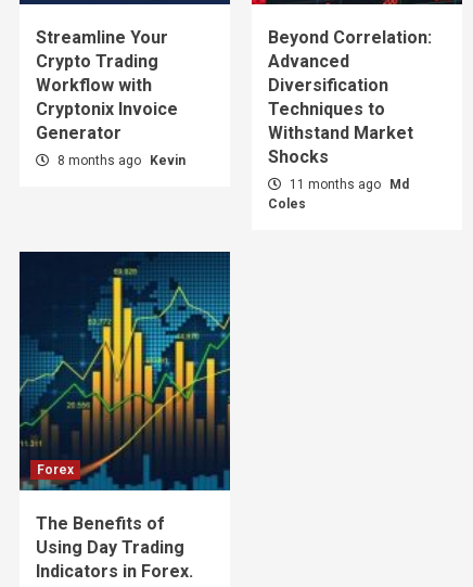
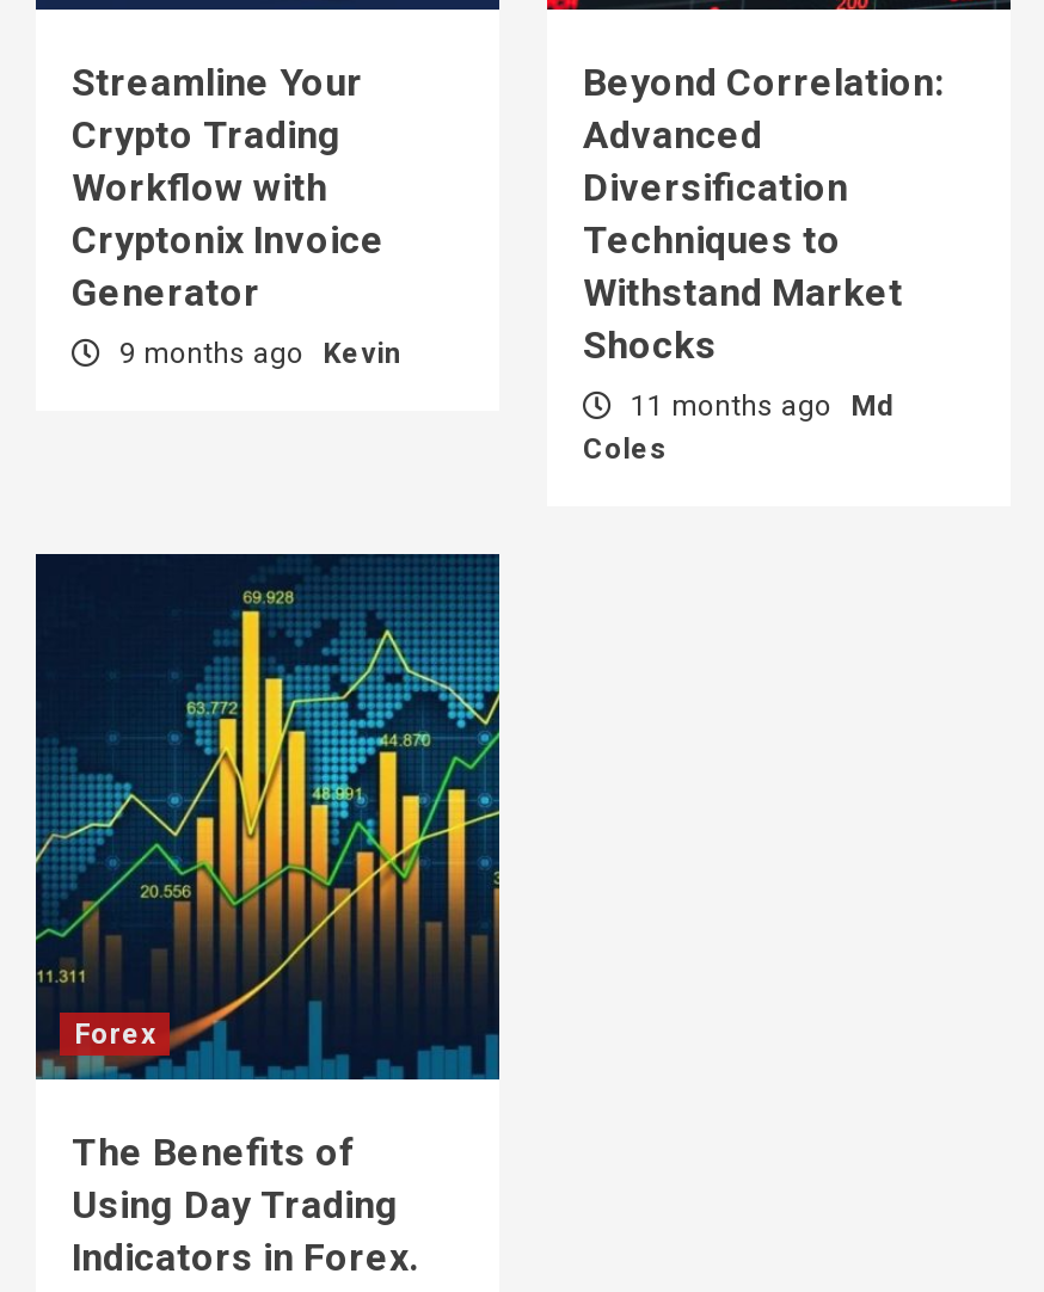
- 8 months ago Kevin
+ 9 months ago Kevin
